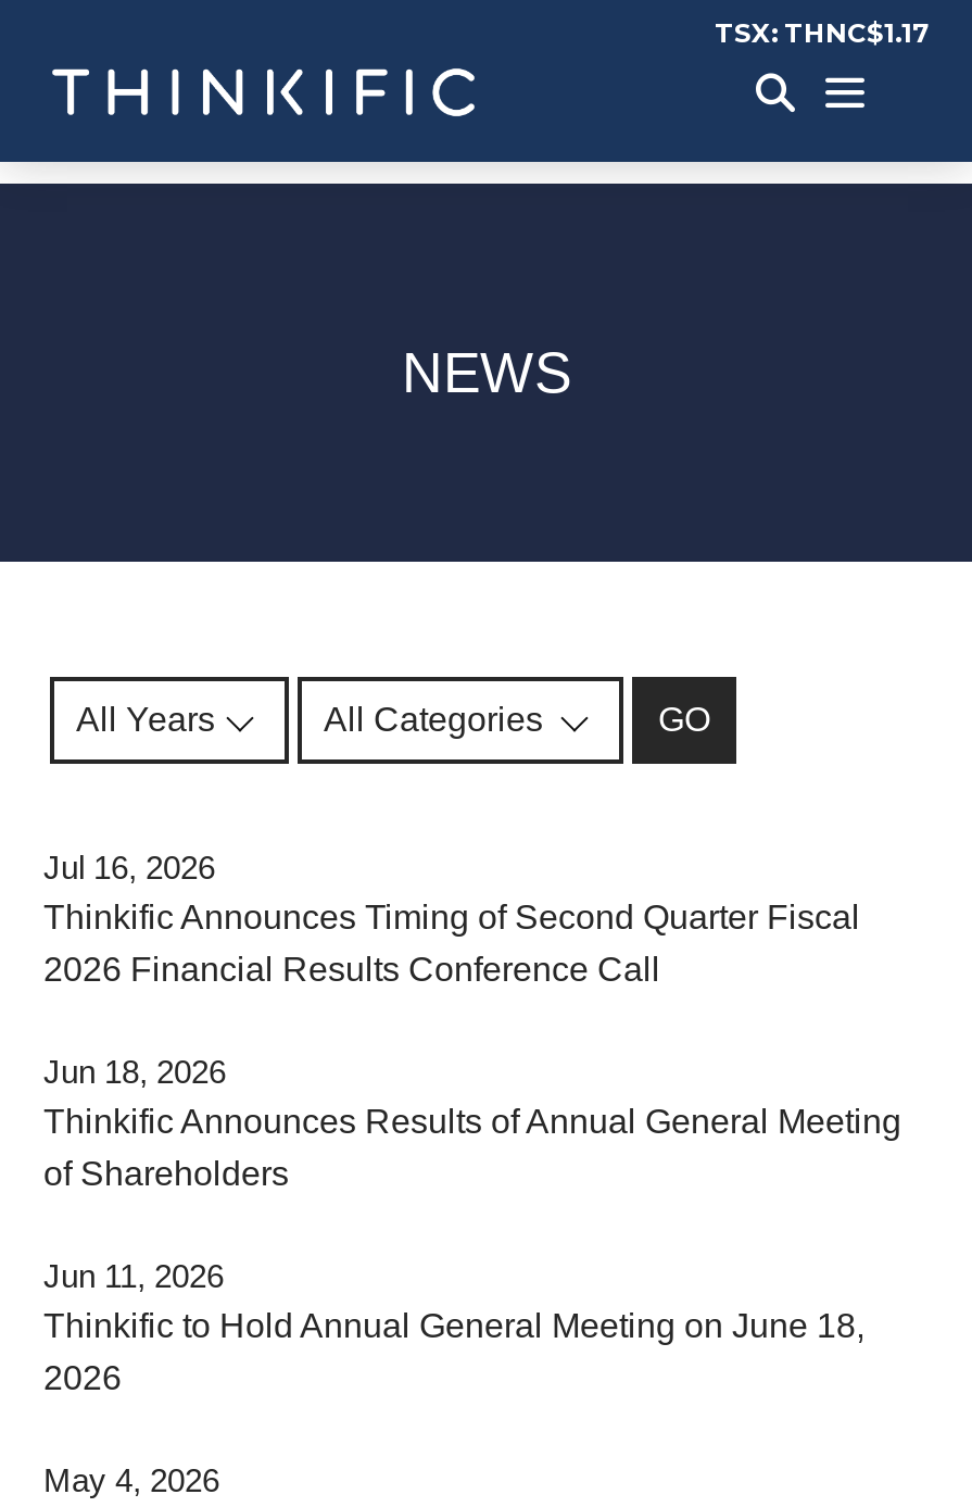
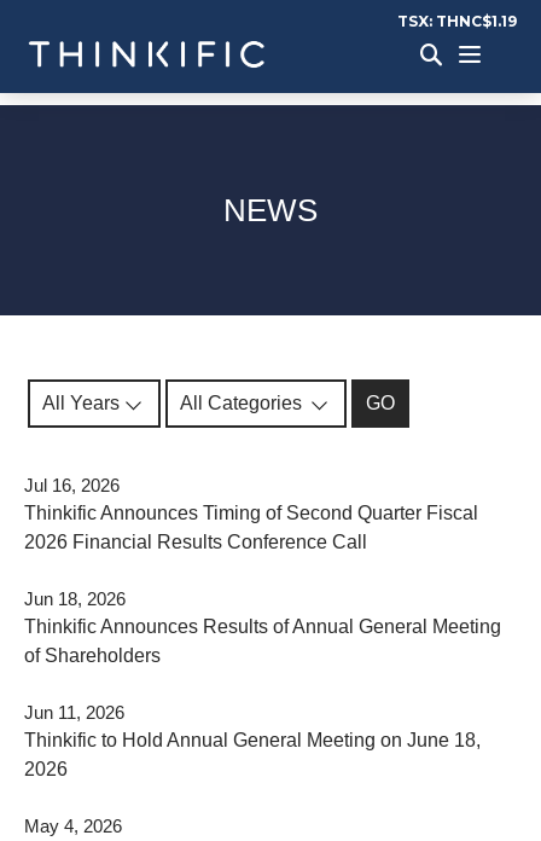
- TSX THNC$1.17
+ TSX THNC$1.19
